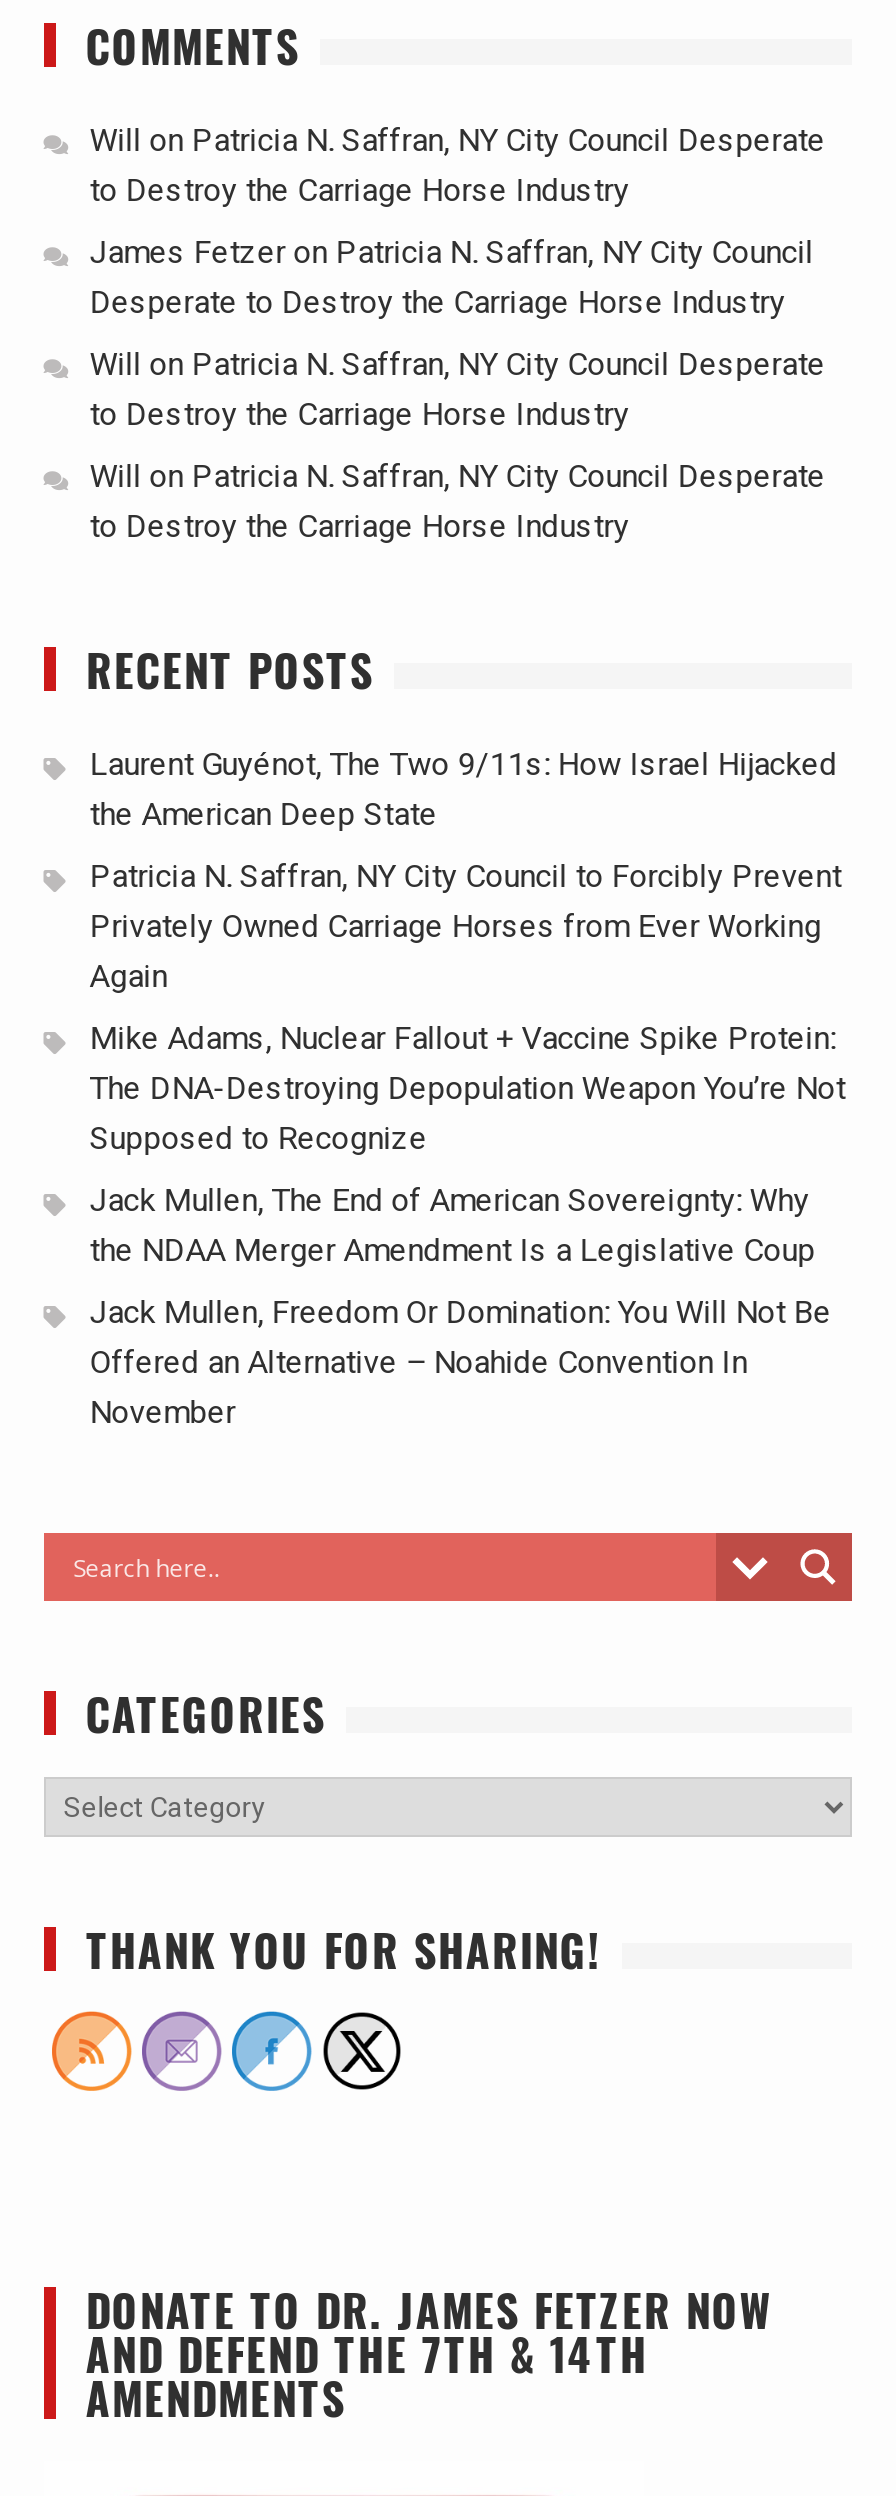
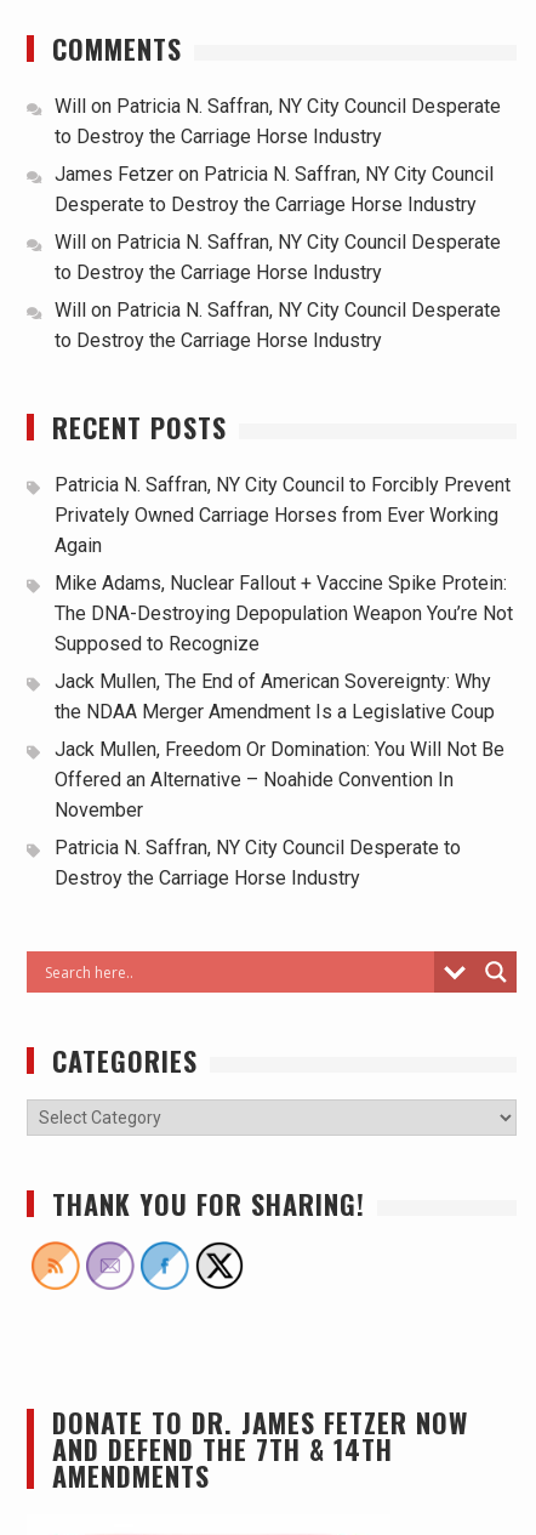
- Laurent Guyénot, The Two 9/11s: How Israel Hijacked
- the American Deep State

moved up: Patricia N. Saffran, NY City Council to Forcibly Prevent | Privately Owned Carriage Horses from Ever Working | Again | ... | Offered an Alternative – Noahide Convention In | November

+ Patricia N. Saffran, NY City Council Desperate to
+ Destroy the Carriage Horse Industry
